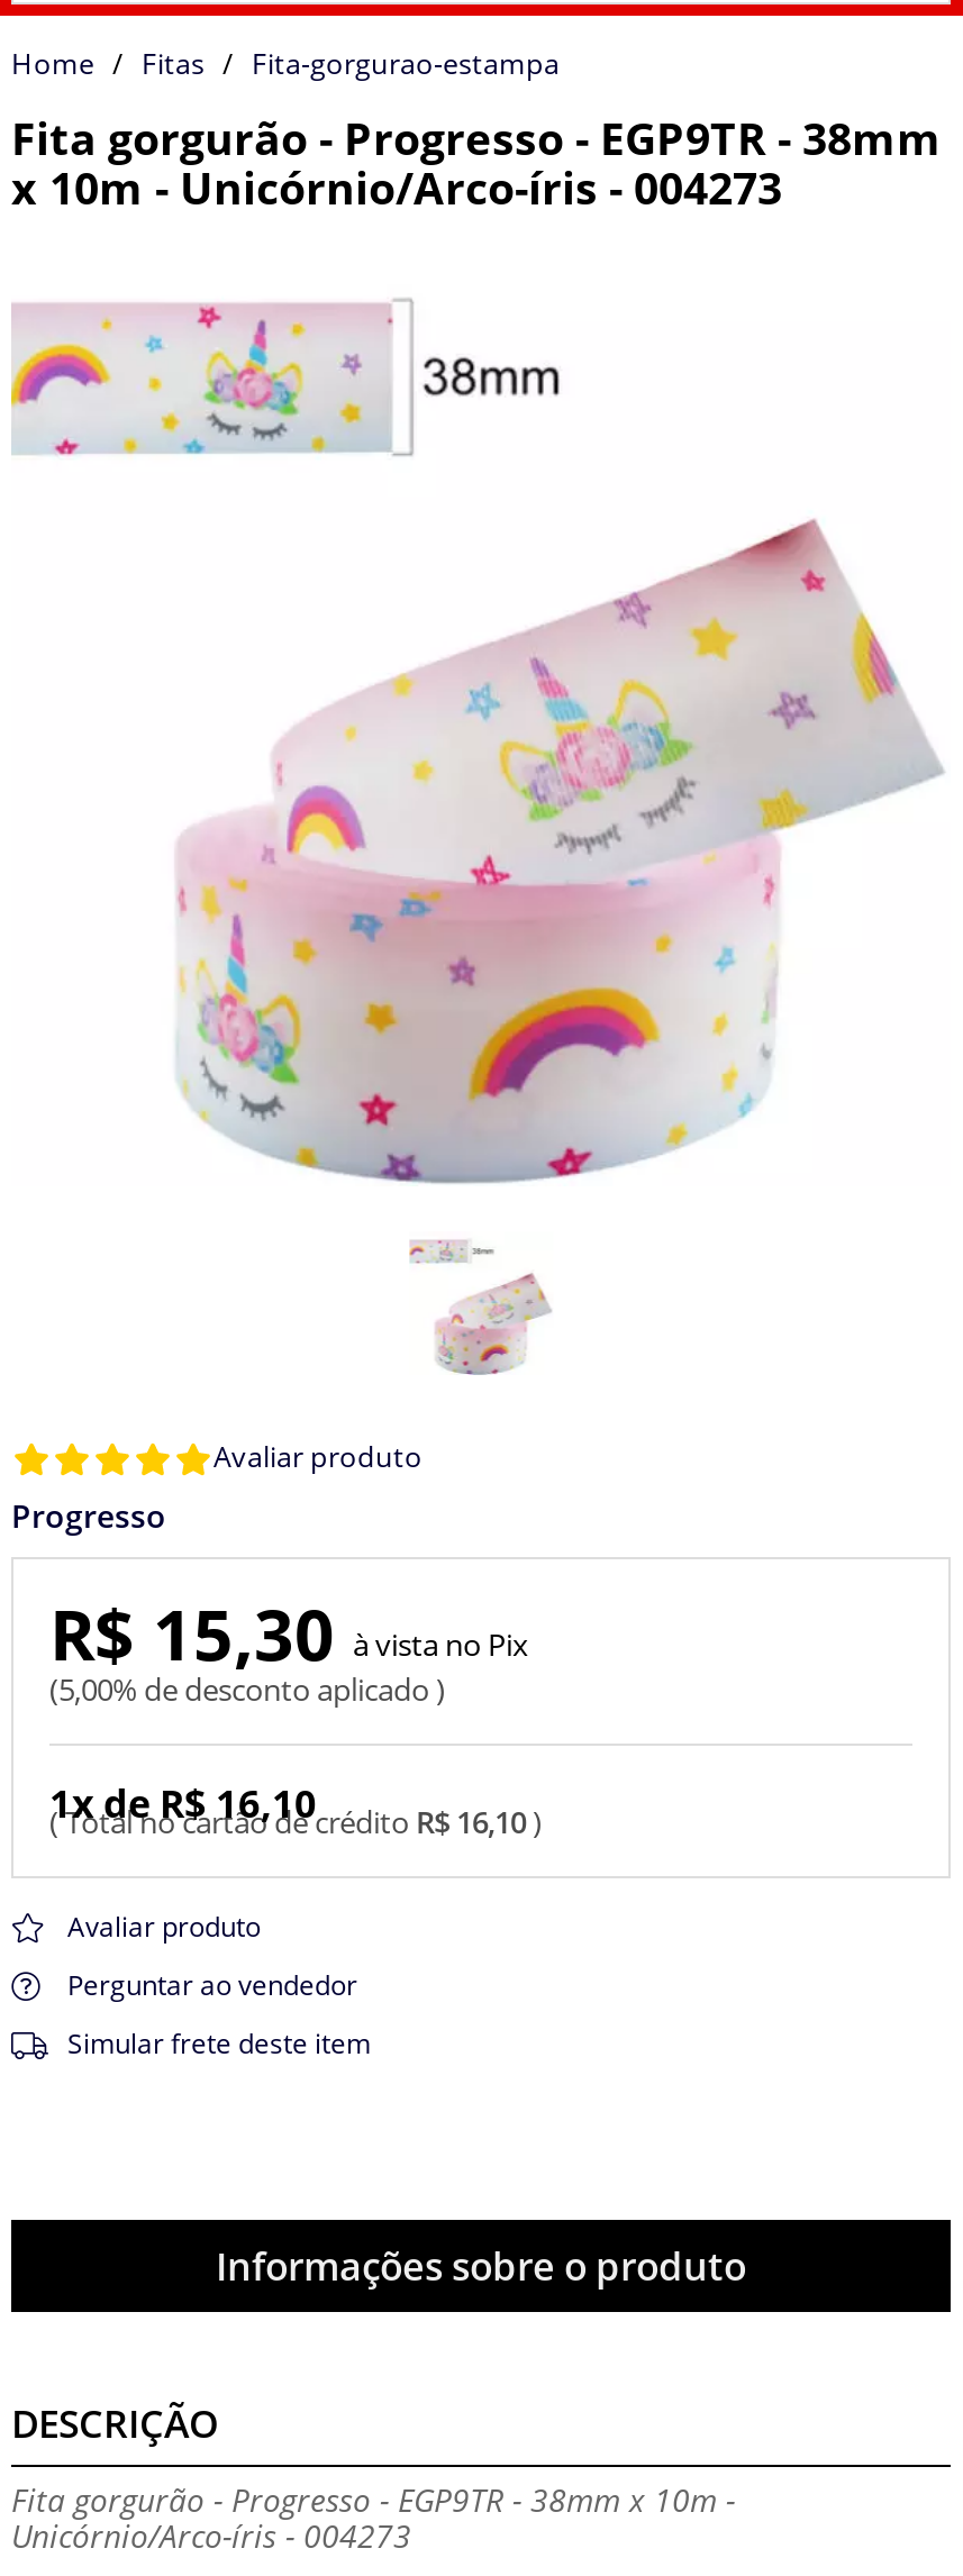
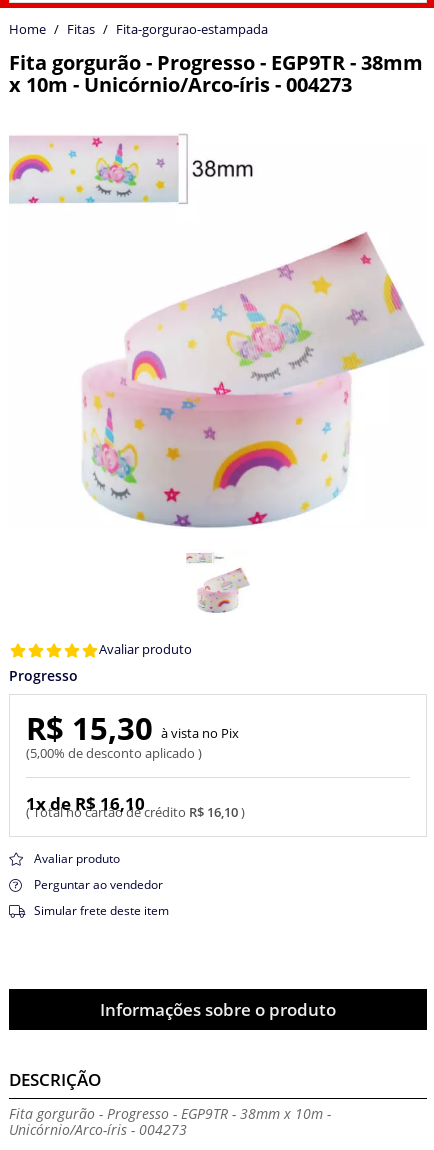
- fita-gorgurao-estampa
+ fita-gorgurao-estampada
